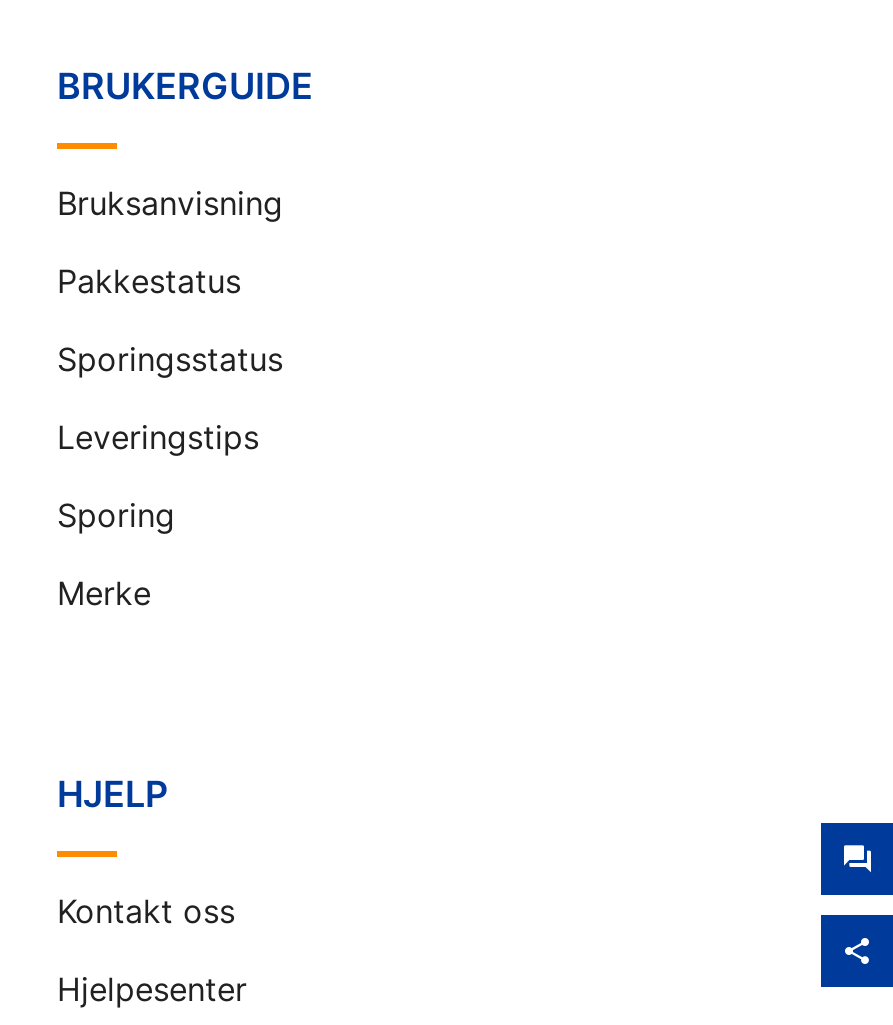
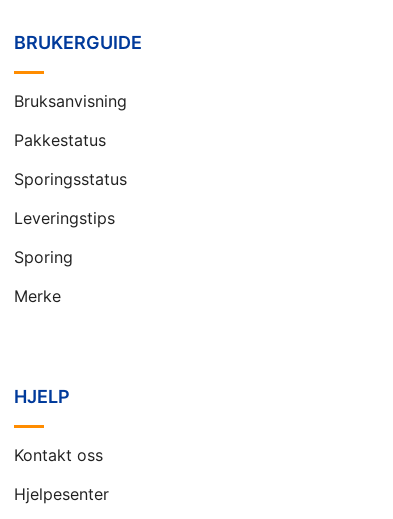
- [image]

- [image]
